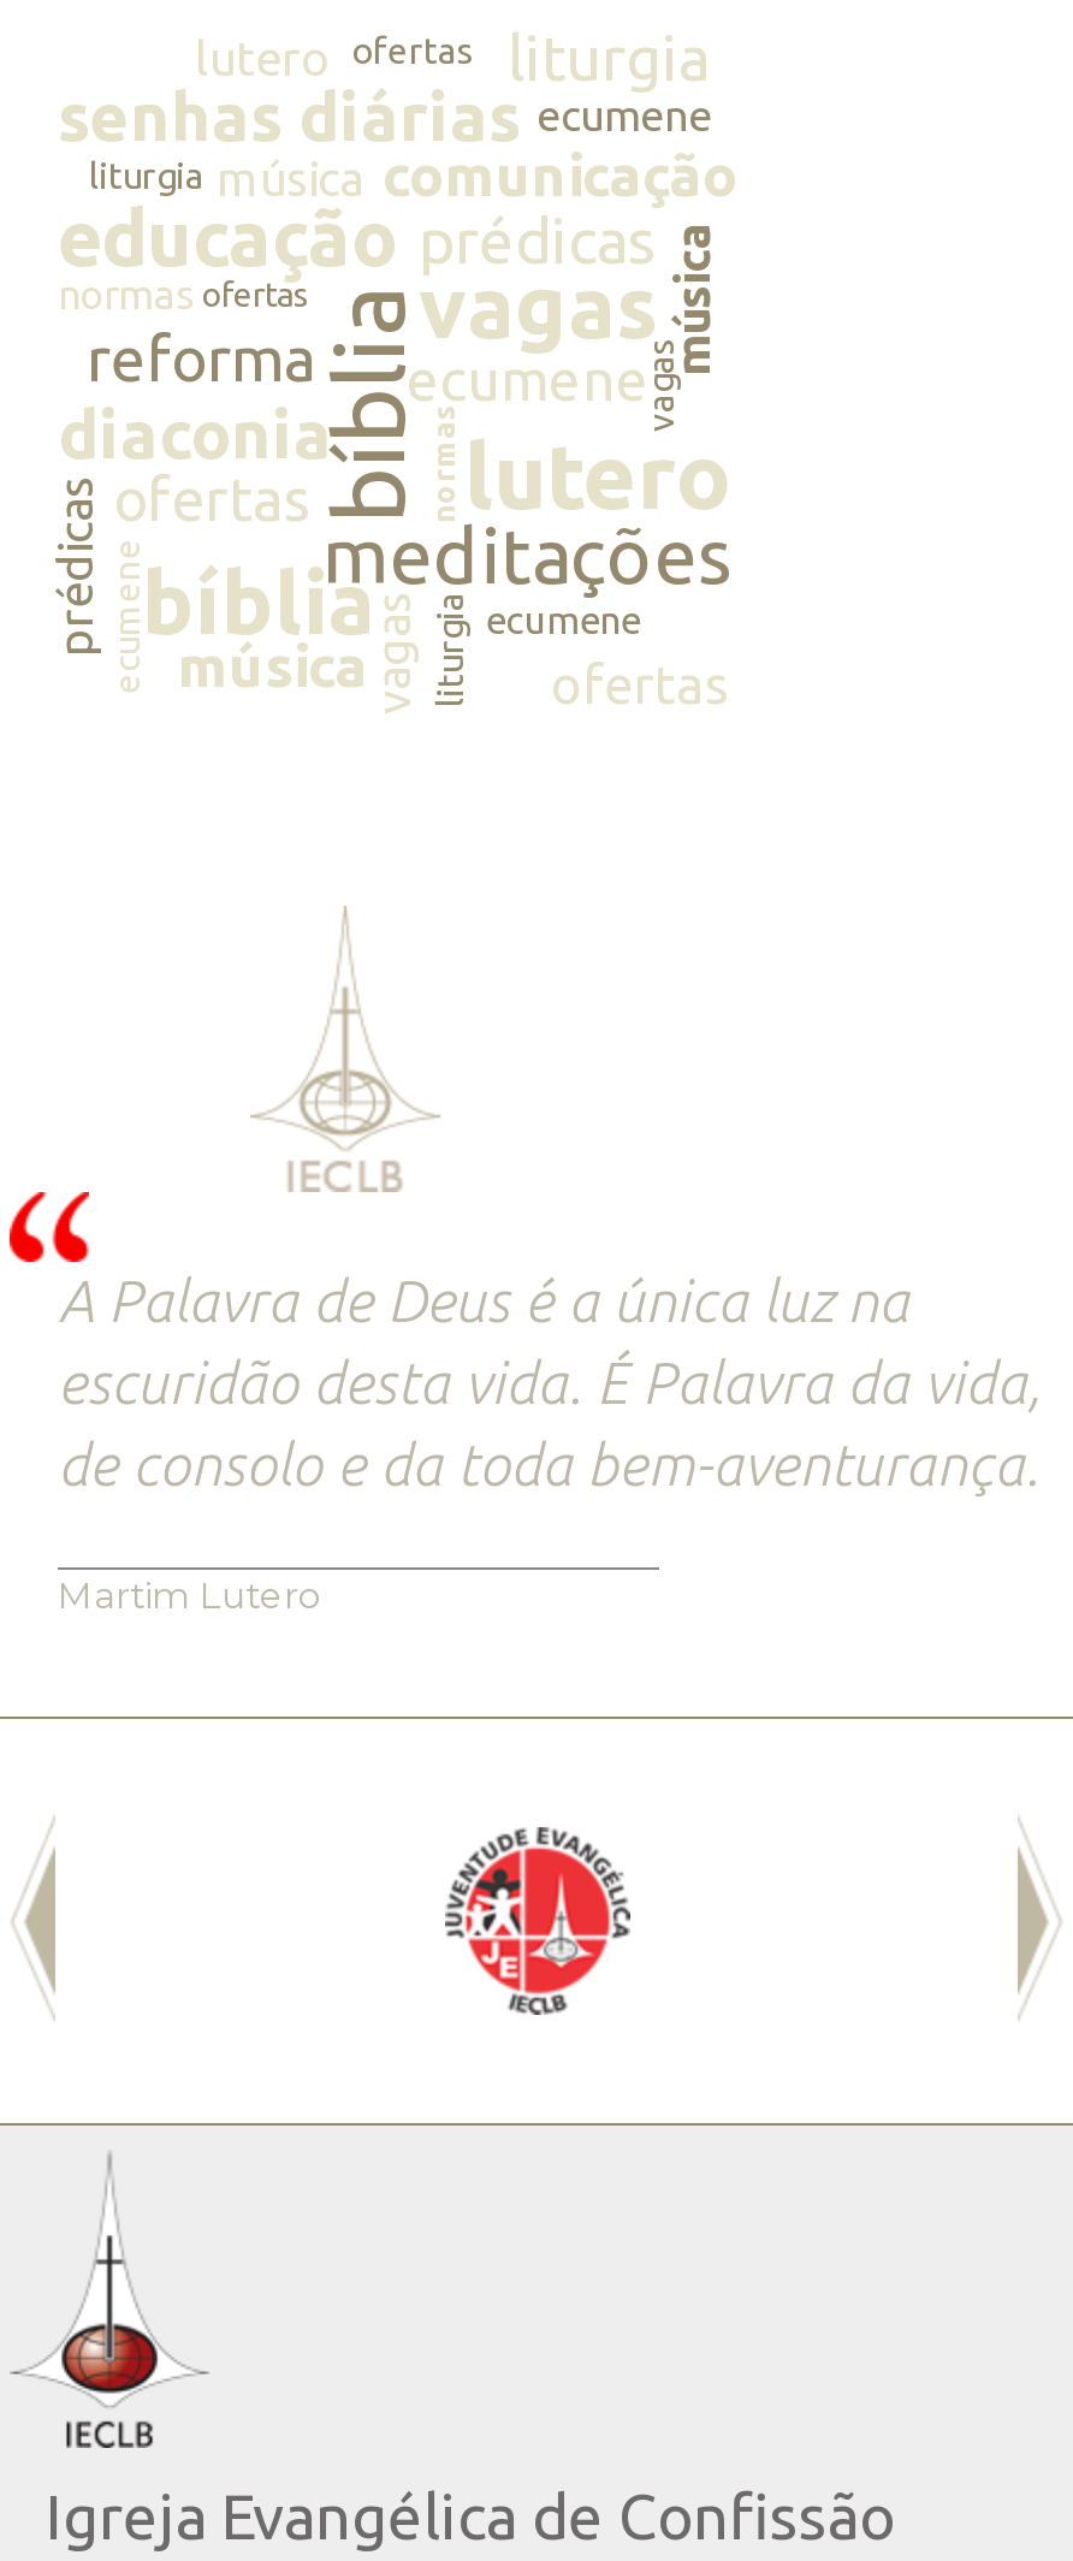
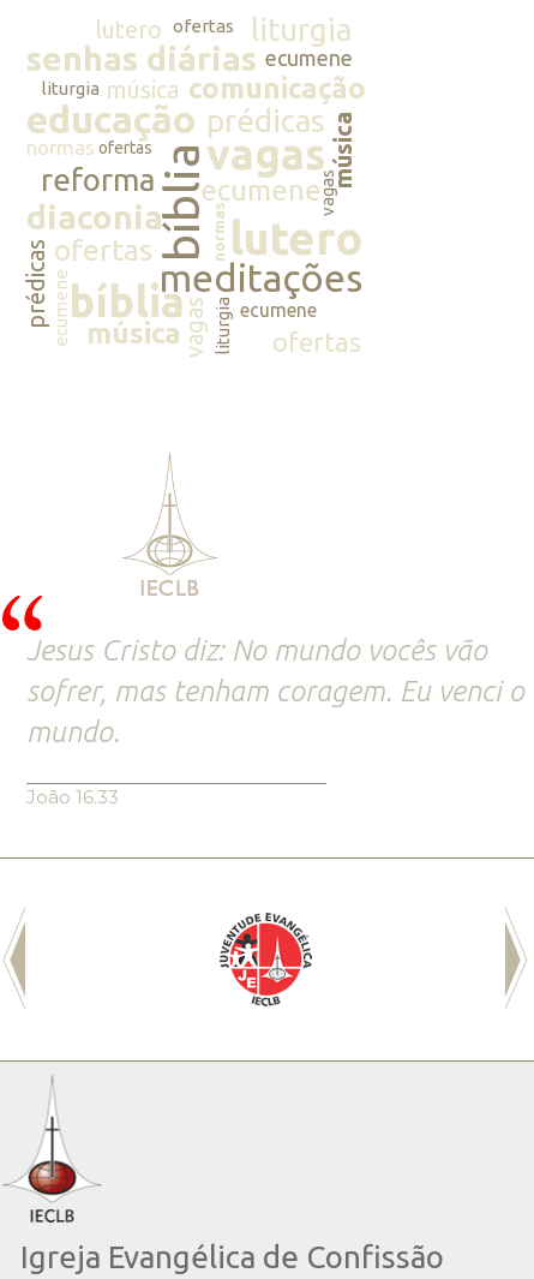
- A Palavra de Deus é a única luz na
- escuridão desta vida. É Palavra da vida,
- de consolo e da toda bem-aventurança.
+ Jesus Cristo diz: No mundo vocês vão
+ sofrer, mas tenham coragem. Eu venci o
+ mundo.

- Martim Lutero
+ João 16.33
